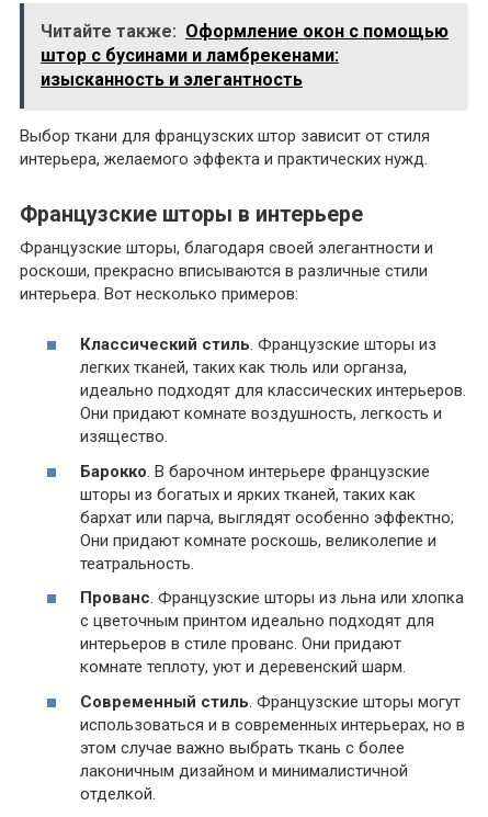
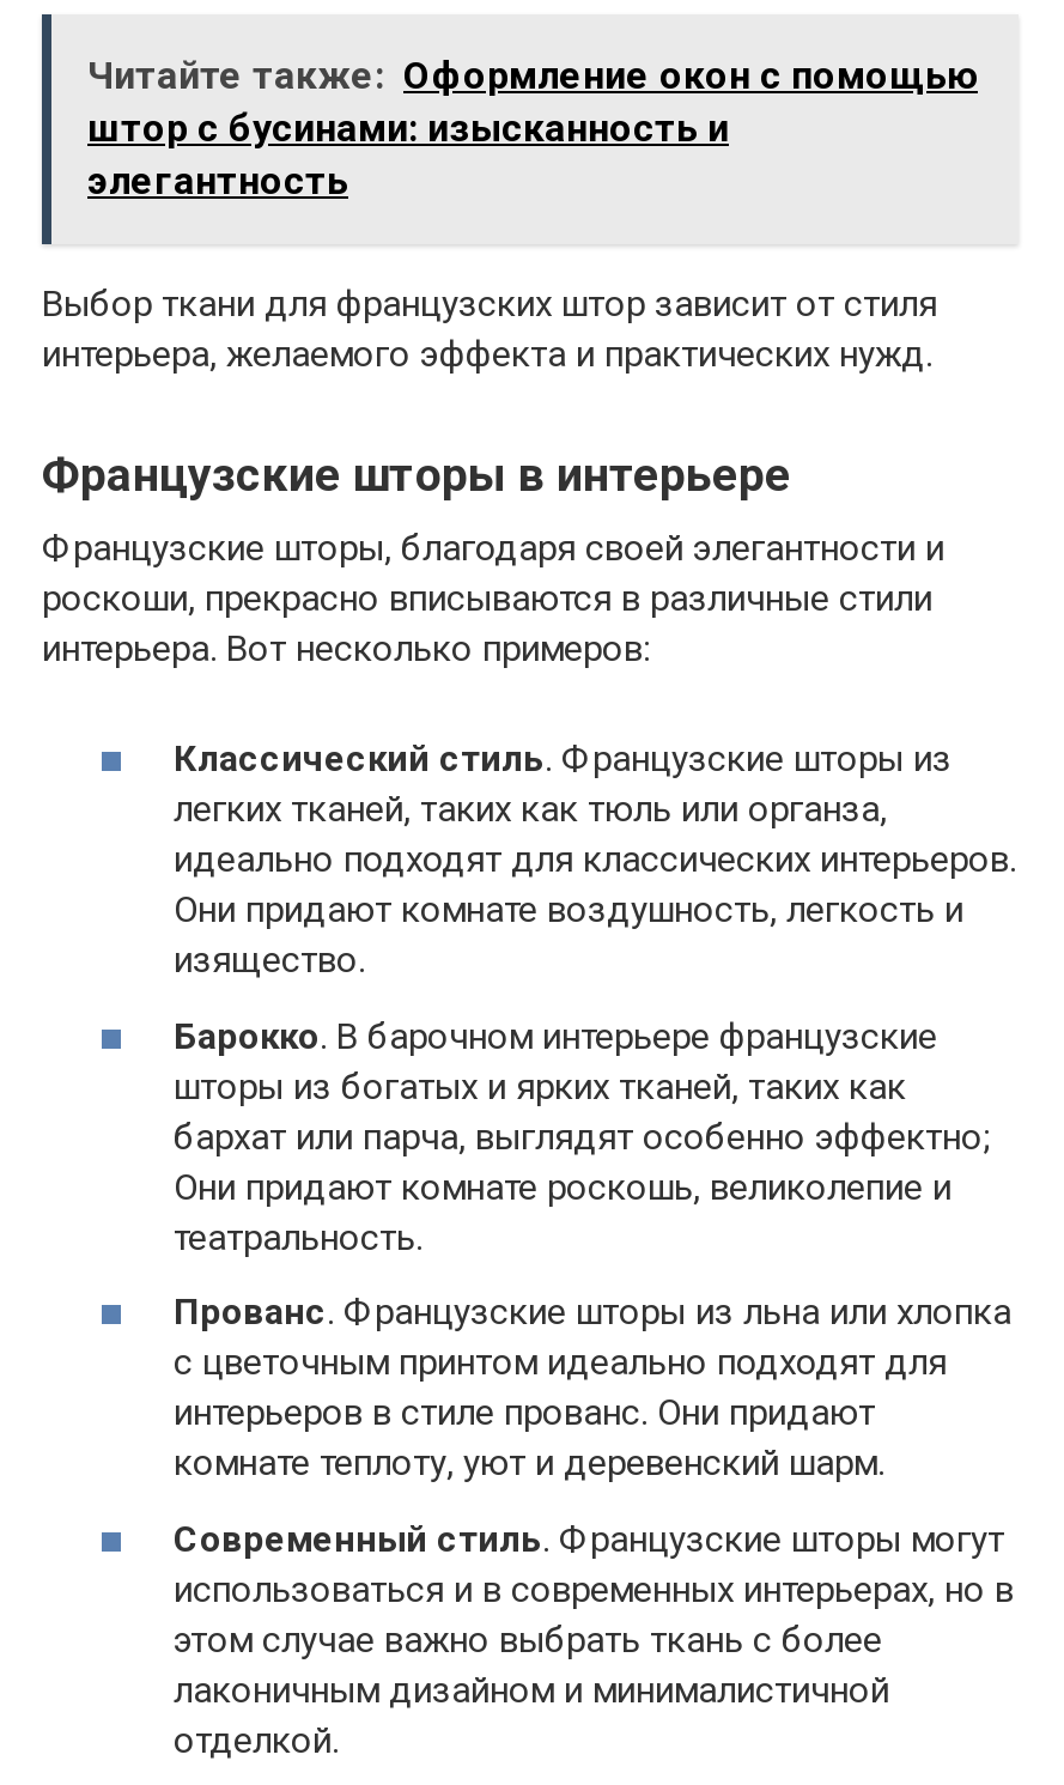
- штор с бусинами и ламбрекенами:
- изысканность и элегантность
+ штор с бусинами: изысканность и
+ элегантность
